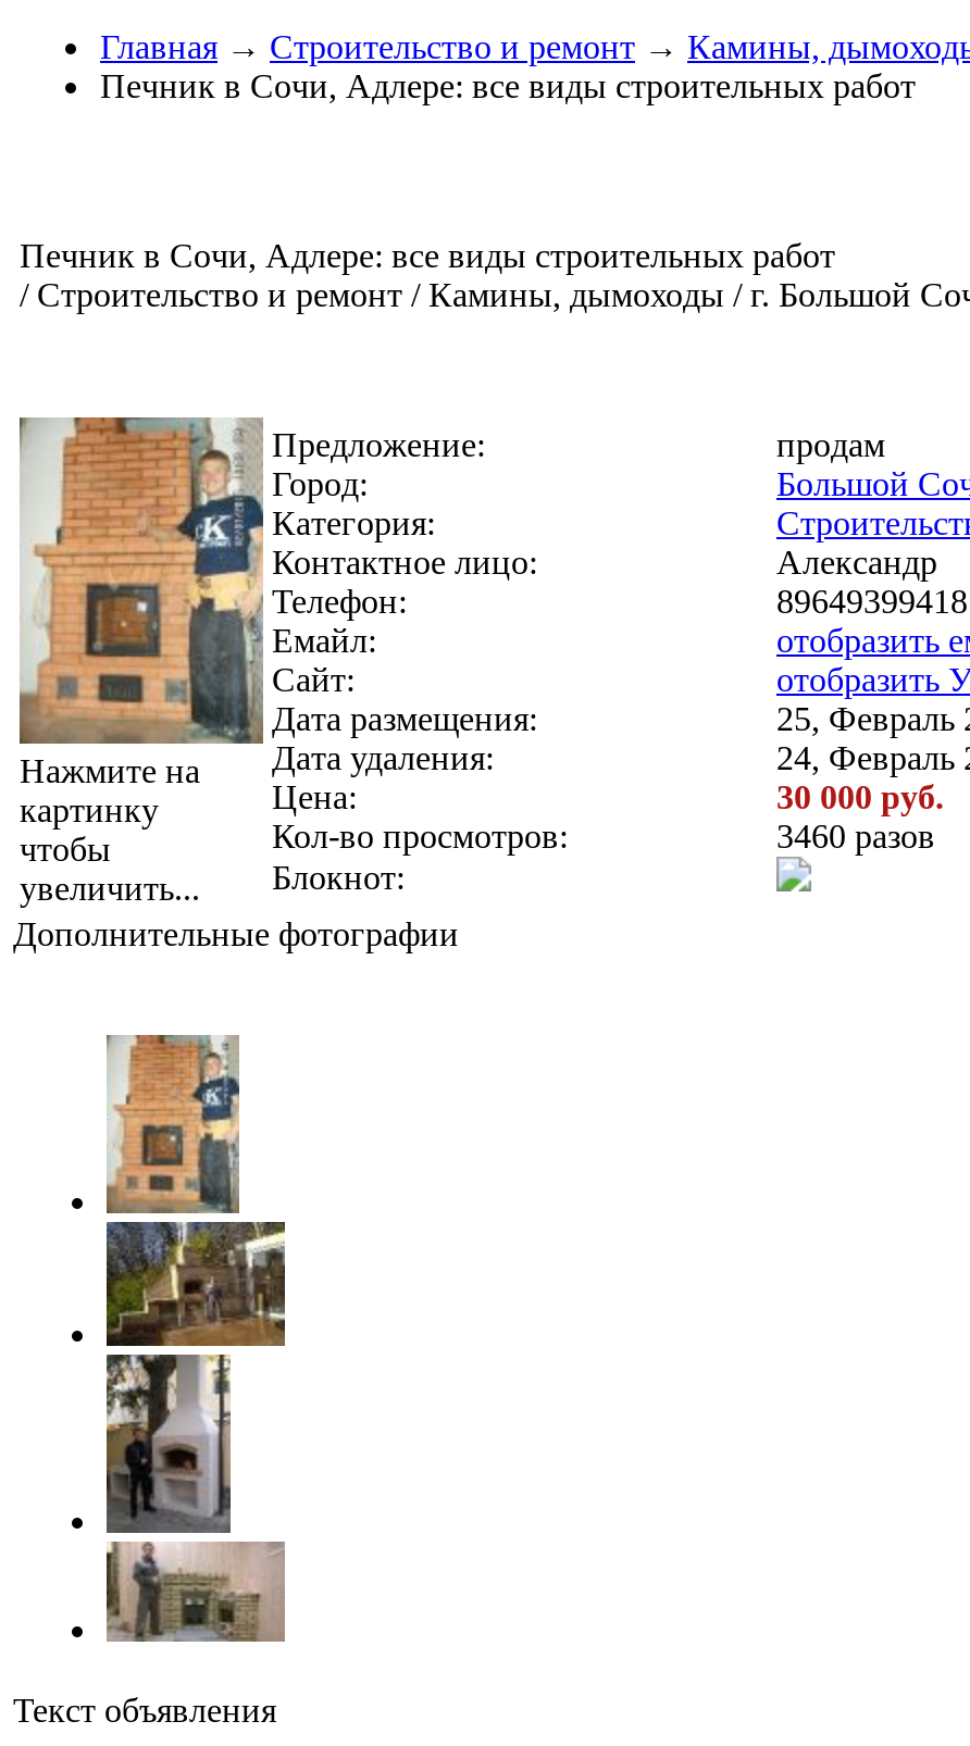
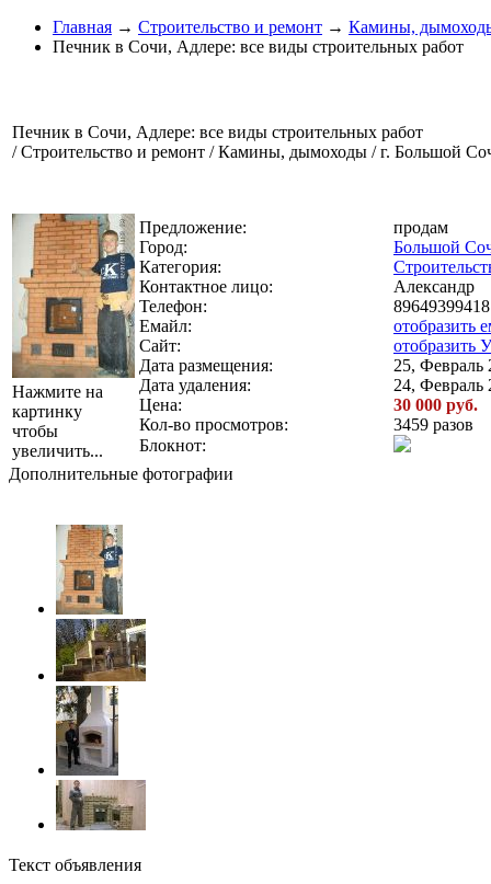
- 3460 разов
+ 3459 разов
